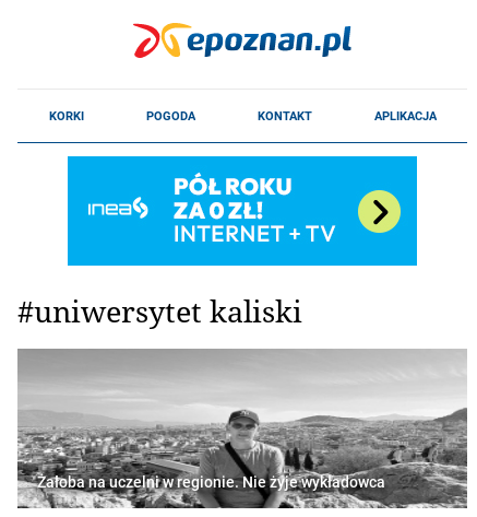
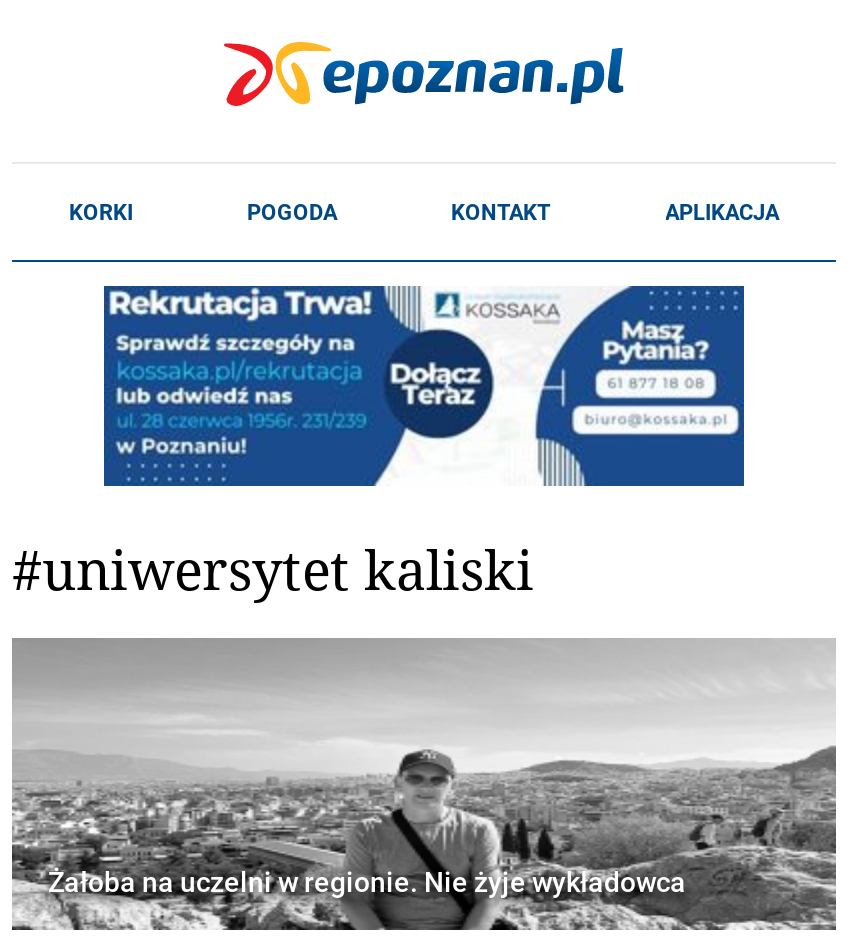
- [image]
+ [image]
